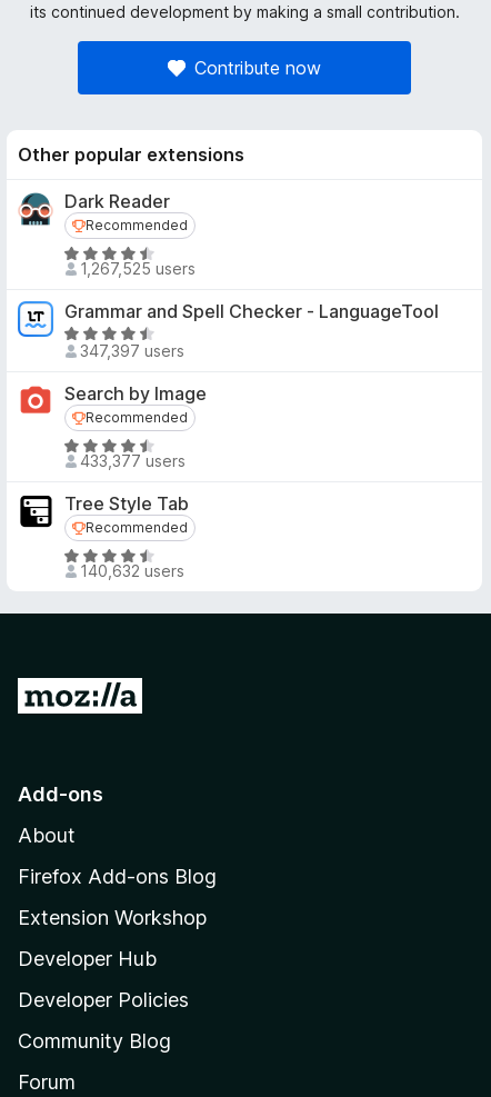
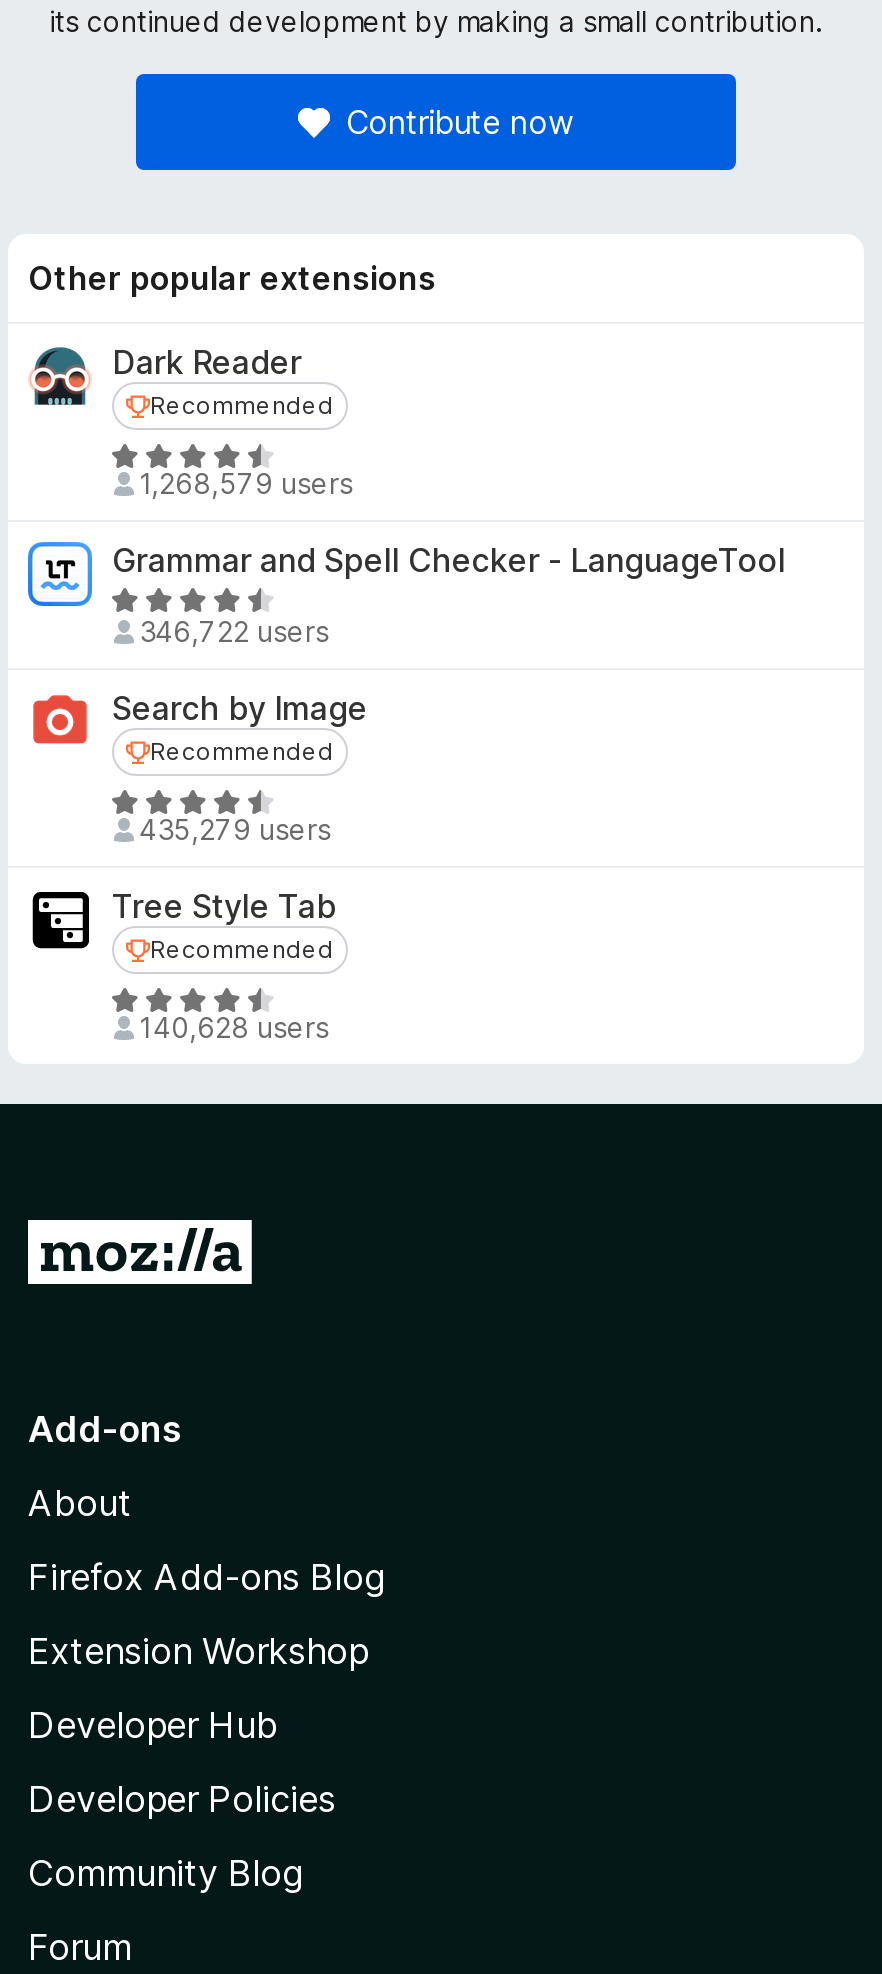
- 1,267,525 users
+ 1,268,579 users

- 347,397 users
+ 346,722 users

- 433,377 users
+ 435,279 users

- 140,632 users
+ 140,628 users
